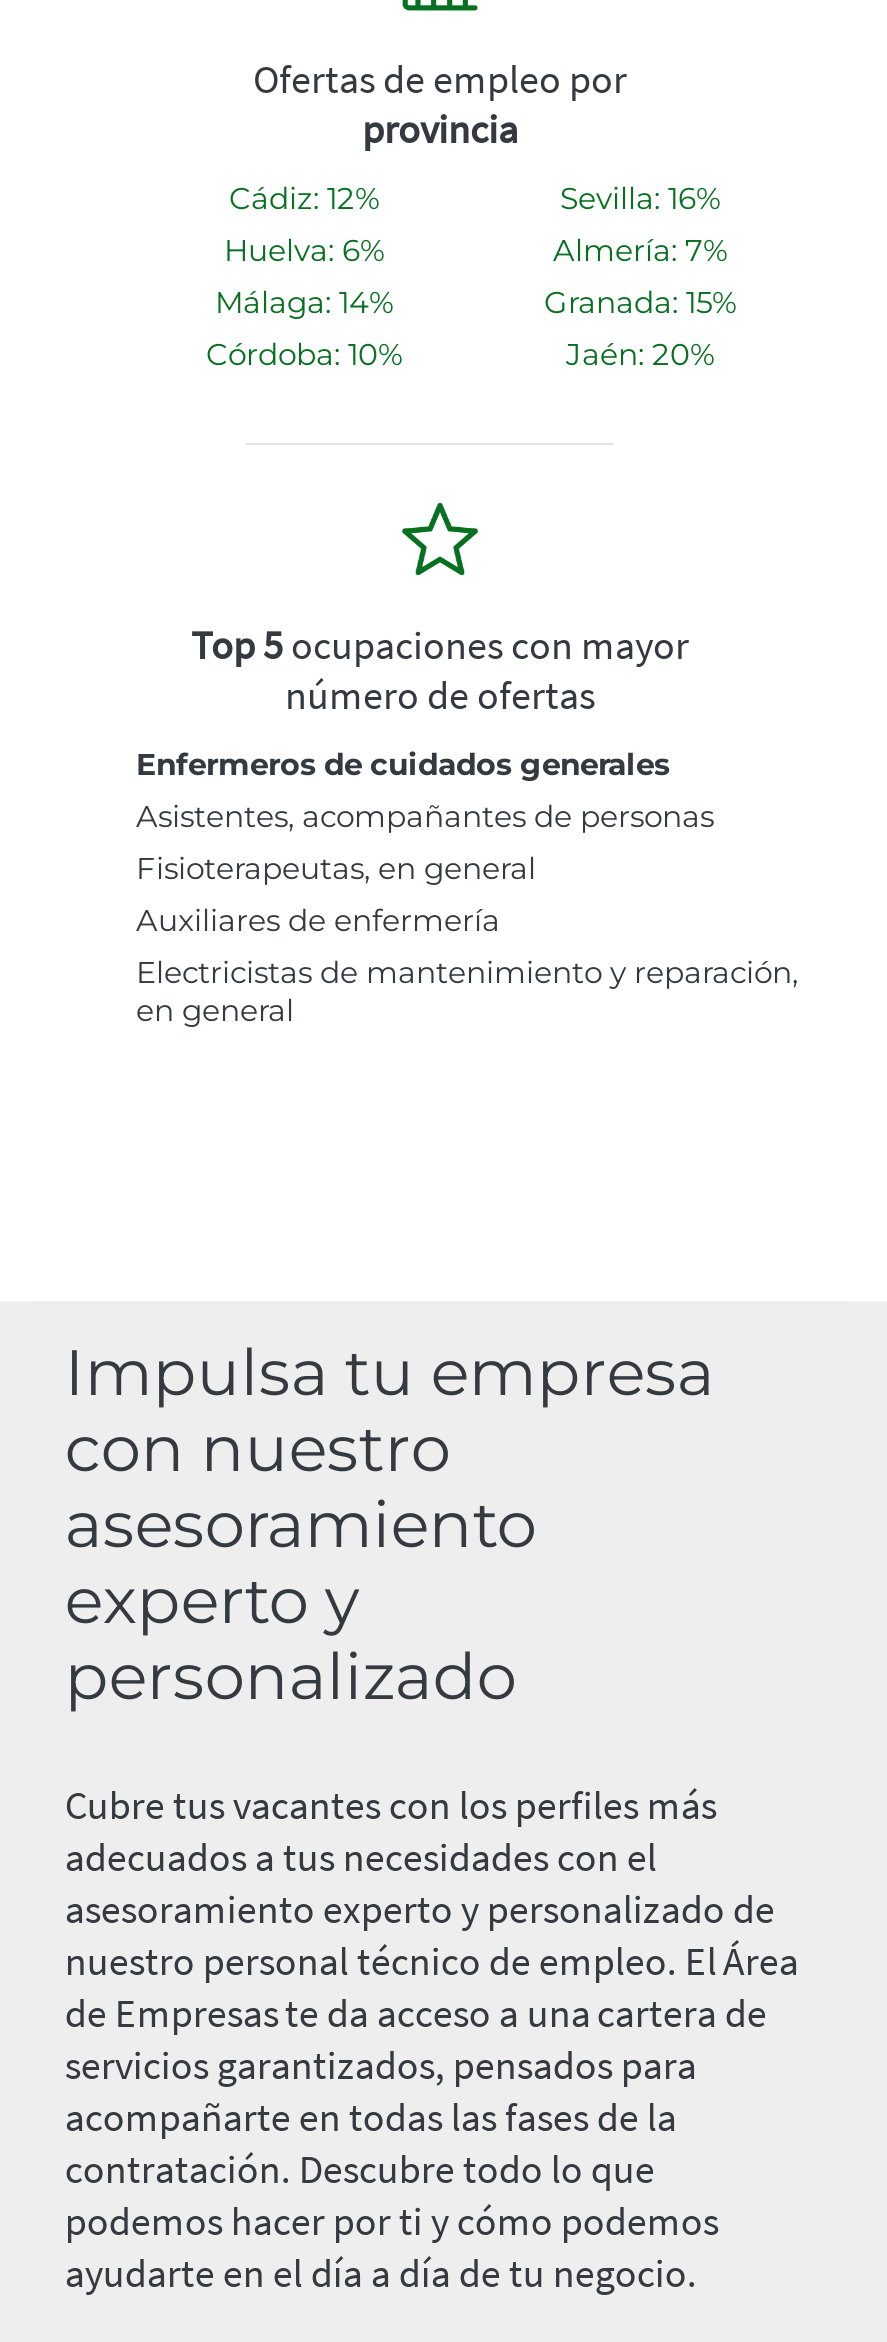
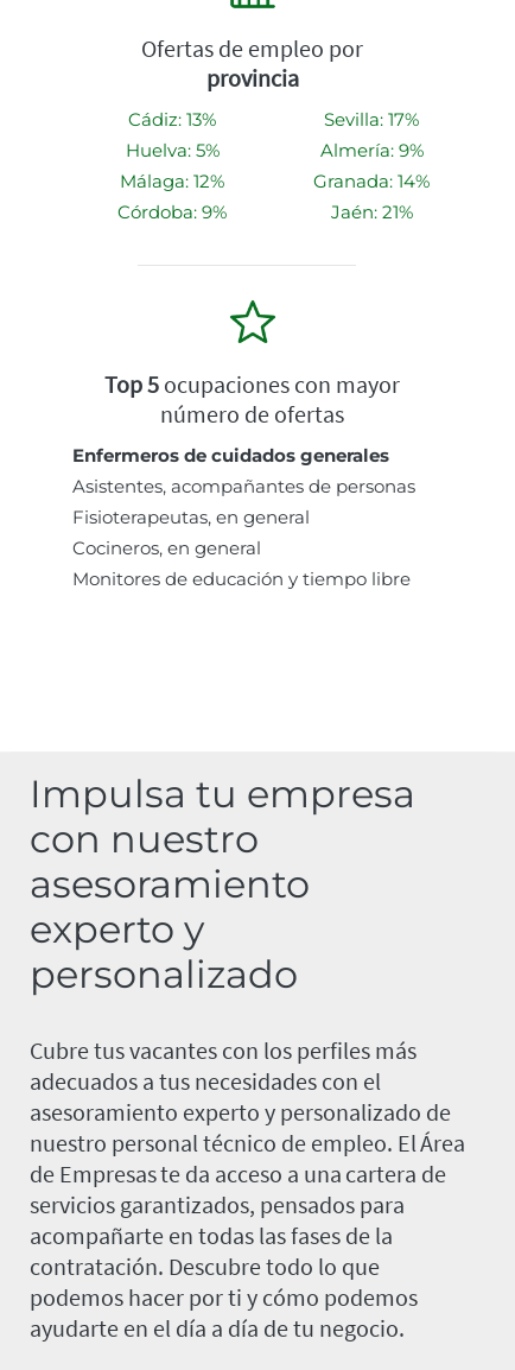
- Cádiz: 12%
+ Cádiz: 13%

- Sevilla: 16%
+ Sevilla: 17%

- Huelva: 6%
+ Huelva: 5%

- Almería: 7%
+ Almería: 9%

- Málaga: 14%
+ Málaga: 12%

- Granada: 15%
+ Granada: 14%

- Córdoba: 10%
+ Córdoba: 9%

- Jaén: 20%
+ Jaén: 21%

- Auxiliares de enfermería
- Electricistas de mantenimiento y reparación,
- en general
+ Cocineros, en general
+ Monitores de educación y tiempo libre
